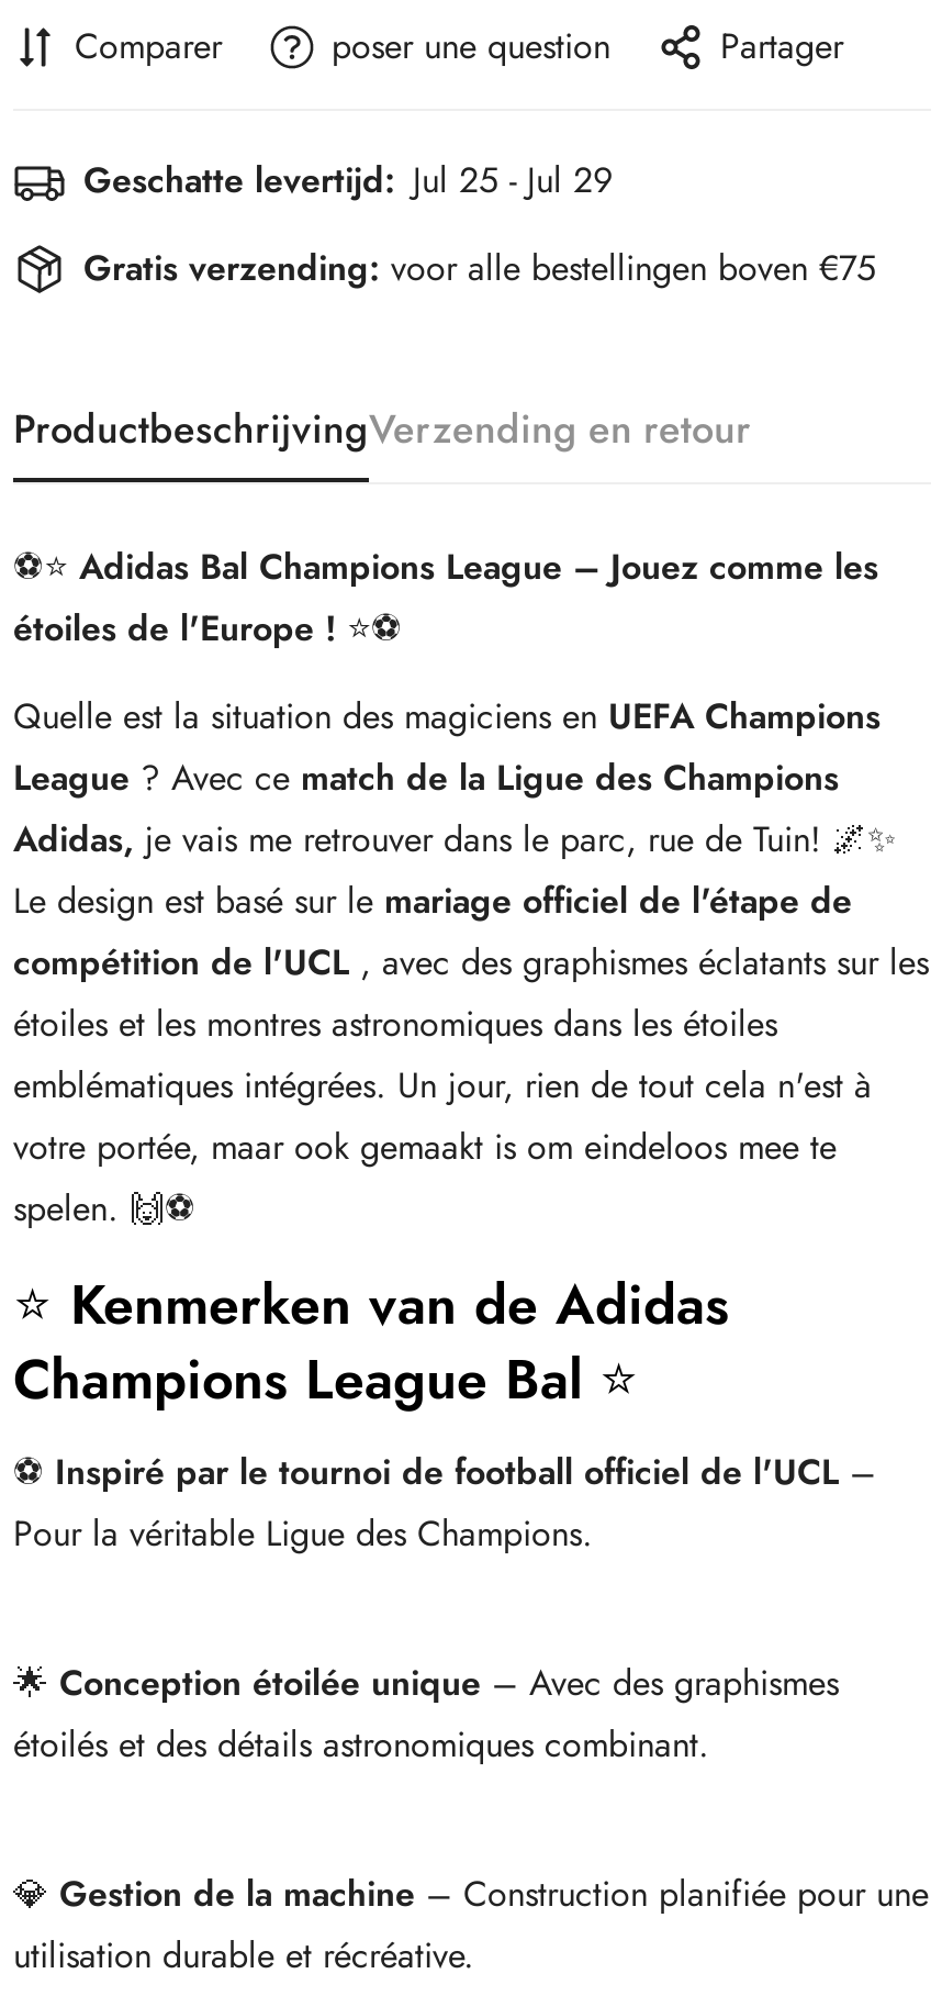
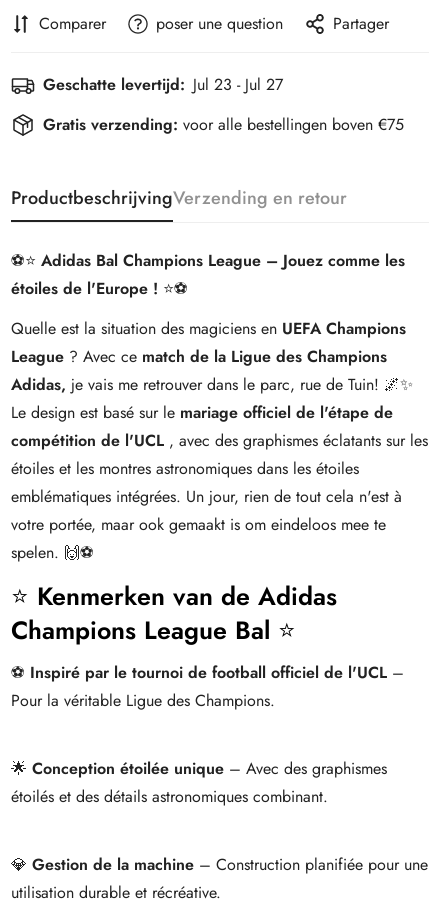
- Geschatte levertijd: Jul 25 - Jul 29
+ Geschatte levertijd: Jul 23 - Jul 27
